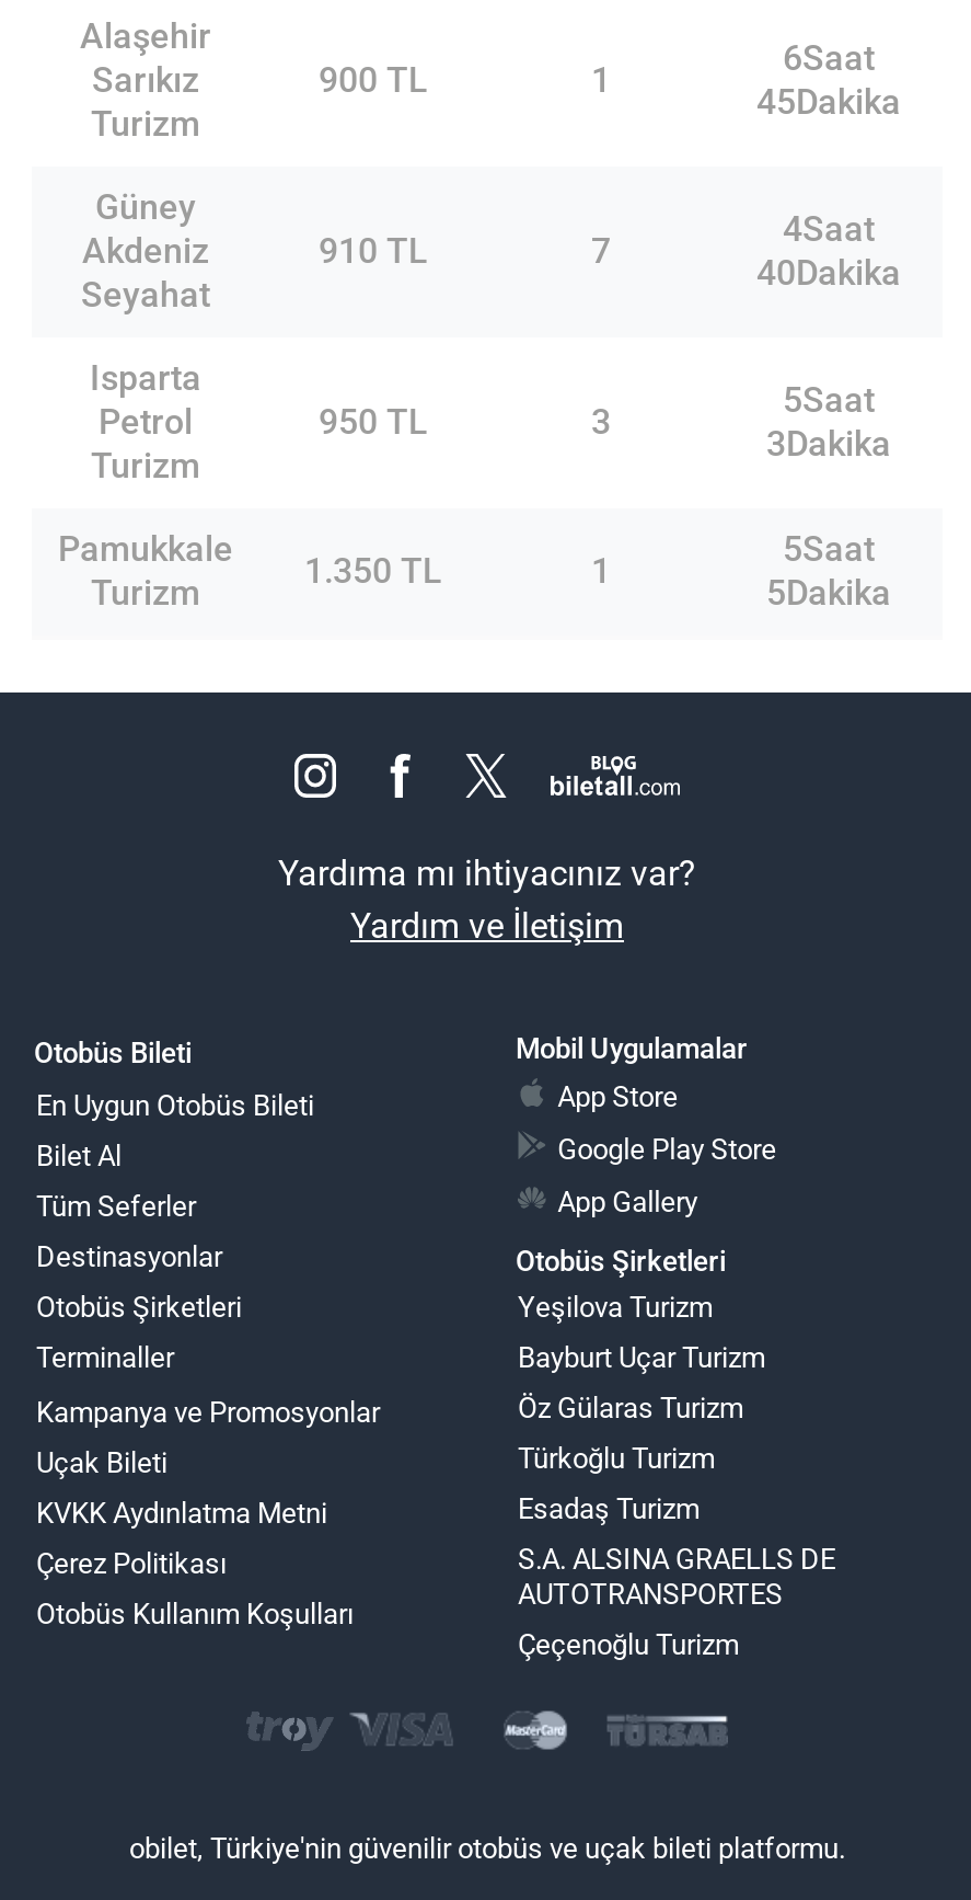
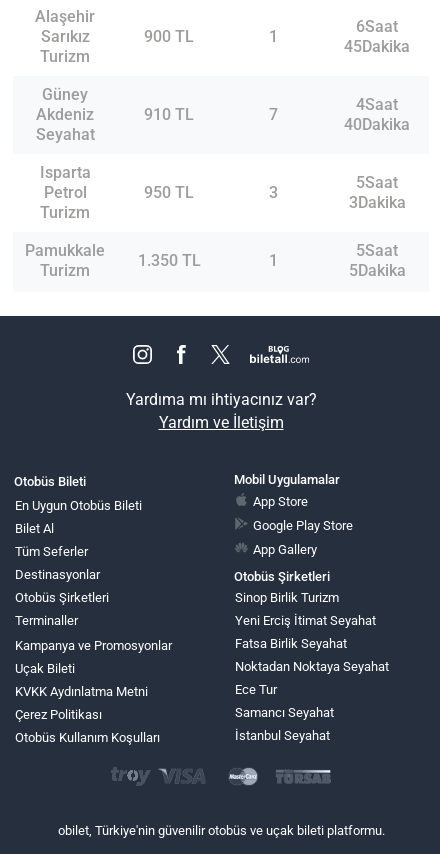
- Yeşilova Turizm
+ Sinop Birlik Turizm

- Bayburt Uçar Turizm
+ Yeni Erciş İtimat Seyahat

- Öz Gülaras Turizm
+ Fatsa Birlik Seyahat

- Türkoğlu Turizm
+ Noktadan Noktaya Seyahat

- Esadaş Turizm
+ Ece Tur

- S.A. ALSINA GRAELLS DE
- AUTOTRANSPORTES
+ Samancı Seyahat

- Çeçenoğlu Turizm
+ İstanbul Seyahat
